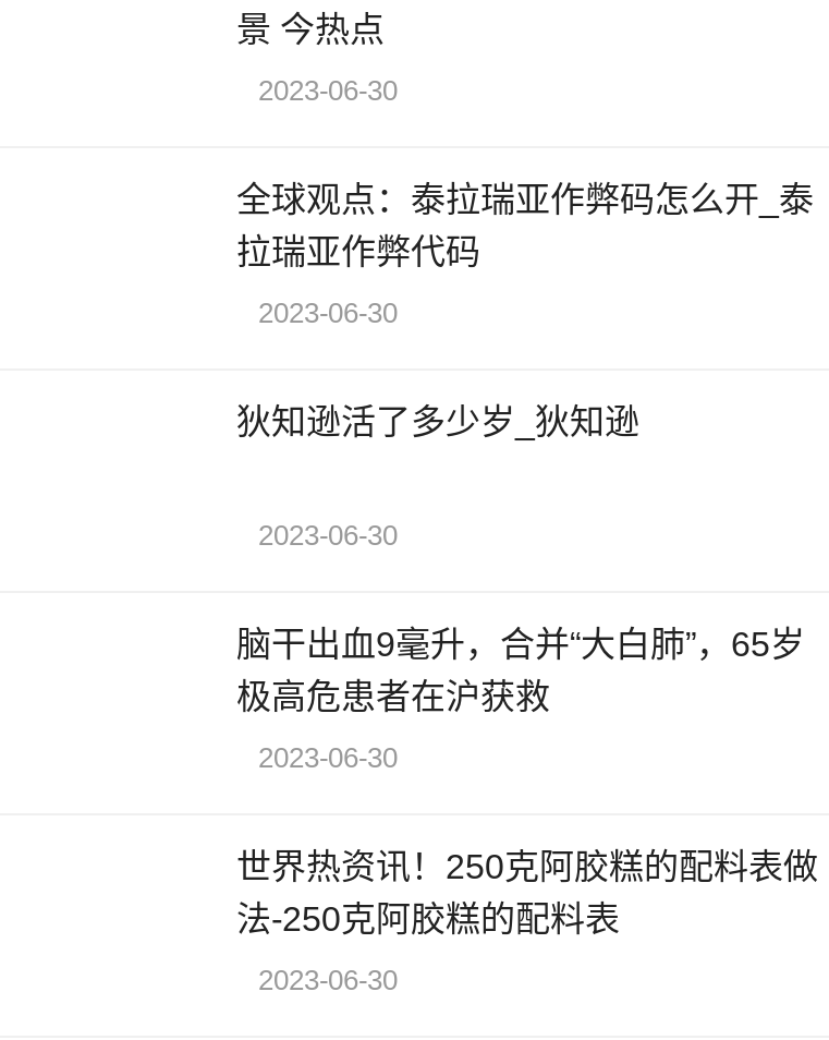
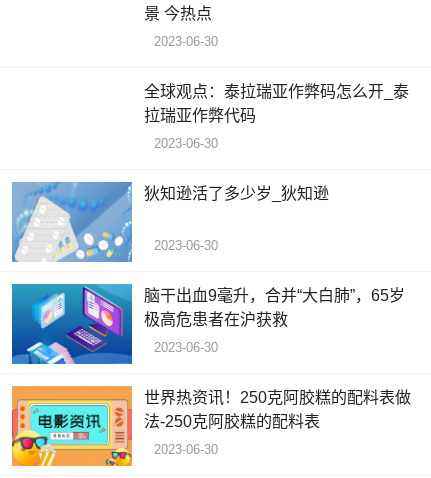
+ [image]

+ [image]

+ [image]
